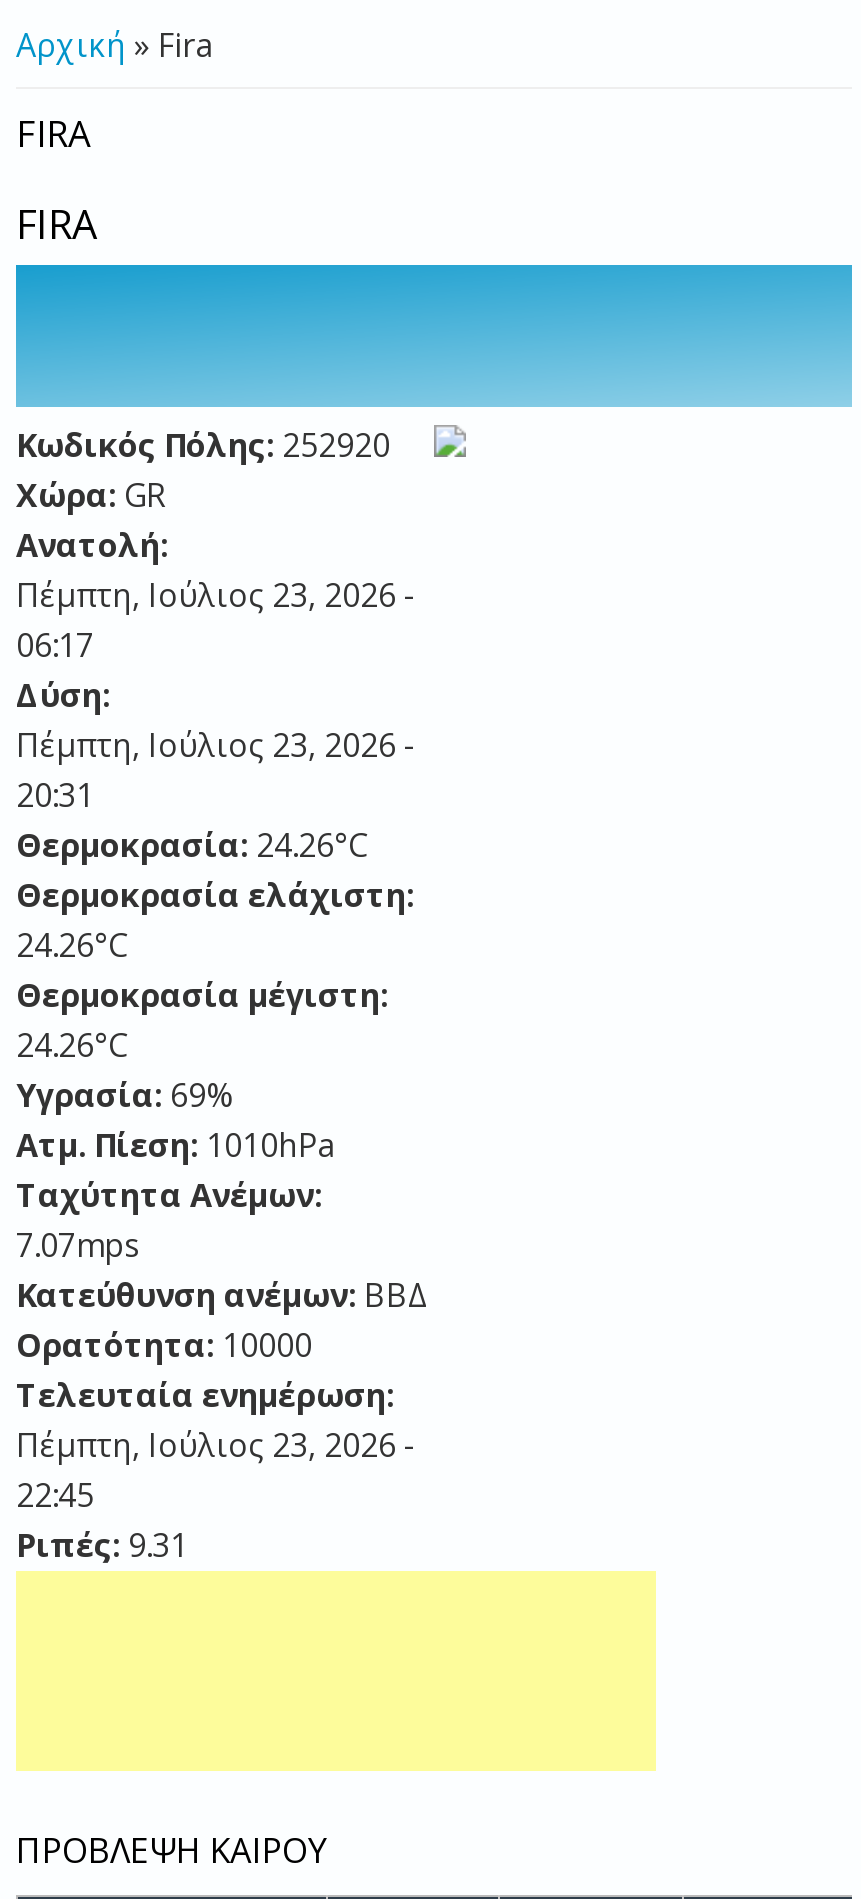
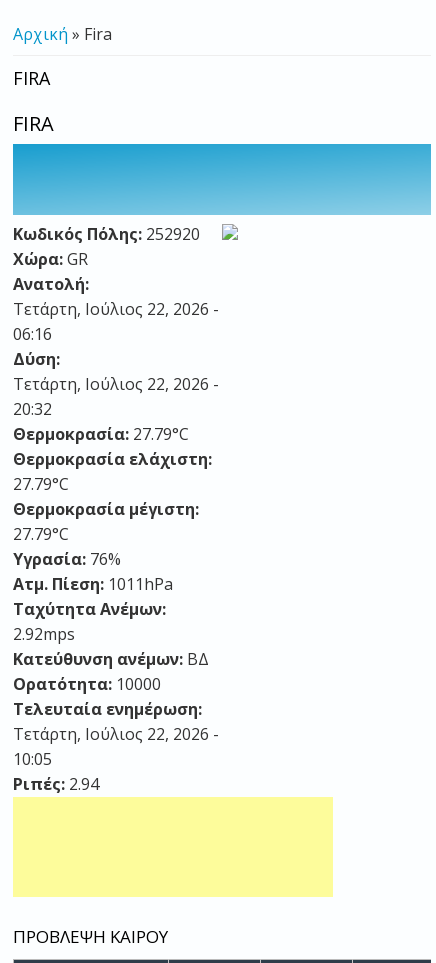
- Πέμπτη, Ιούλιος 23, 2026 -
+ Τετάρτη, Ιούλιος 22, 2026 -

- 06:17
+ 06:16

- Πέμπτη, Ιούλιος 23, 2026 -
+ Τετάρτη, Ιούλιος 22, 2026 -

- 20:31
+ 20:32

- Θερμοκρασία: 24.26°C
+ Θερμοκρασία: 27.79°C

- 24.26°C
+ 27.79°C

- 24.26°C
- Υγρασία: 69%
- Ατμ. Πίεση: 1010hPa
+ 27.79°C
+ Υγρασία: 76%
+ Ατμ. Πίεση: 1011hPa

- 7.07mps
- Κατεύθυνση ανέμων: ΒΒΔ
+ 2.92mps
+ Κατεύθυνση ανέμων: ΒΔ

- Πέμπτη, Ιούλιος 23, 2026 -
+ Τετάρτη, Ιούλιος 22, 2026 -

- 22:45
+ 10:05

- Ριπές: 9.31
+ Ριπές: 2.94
